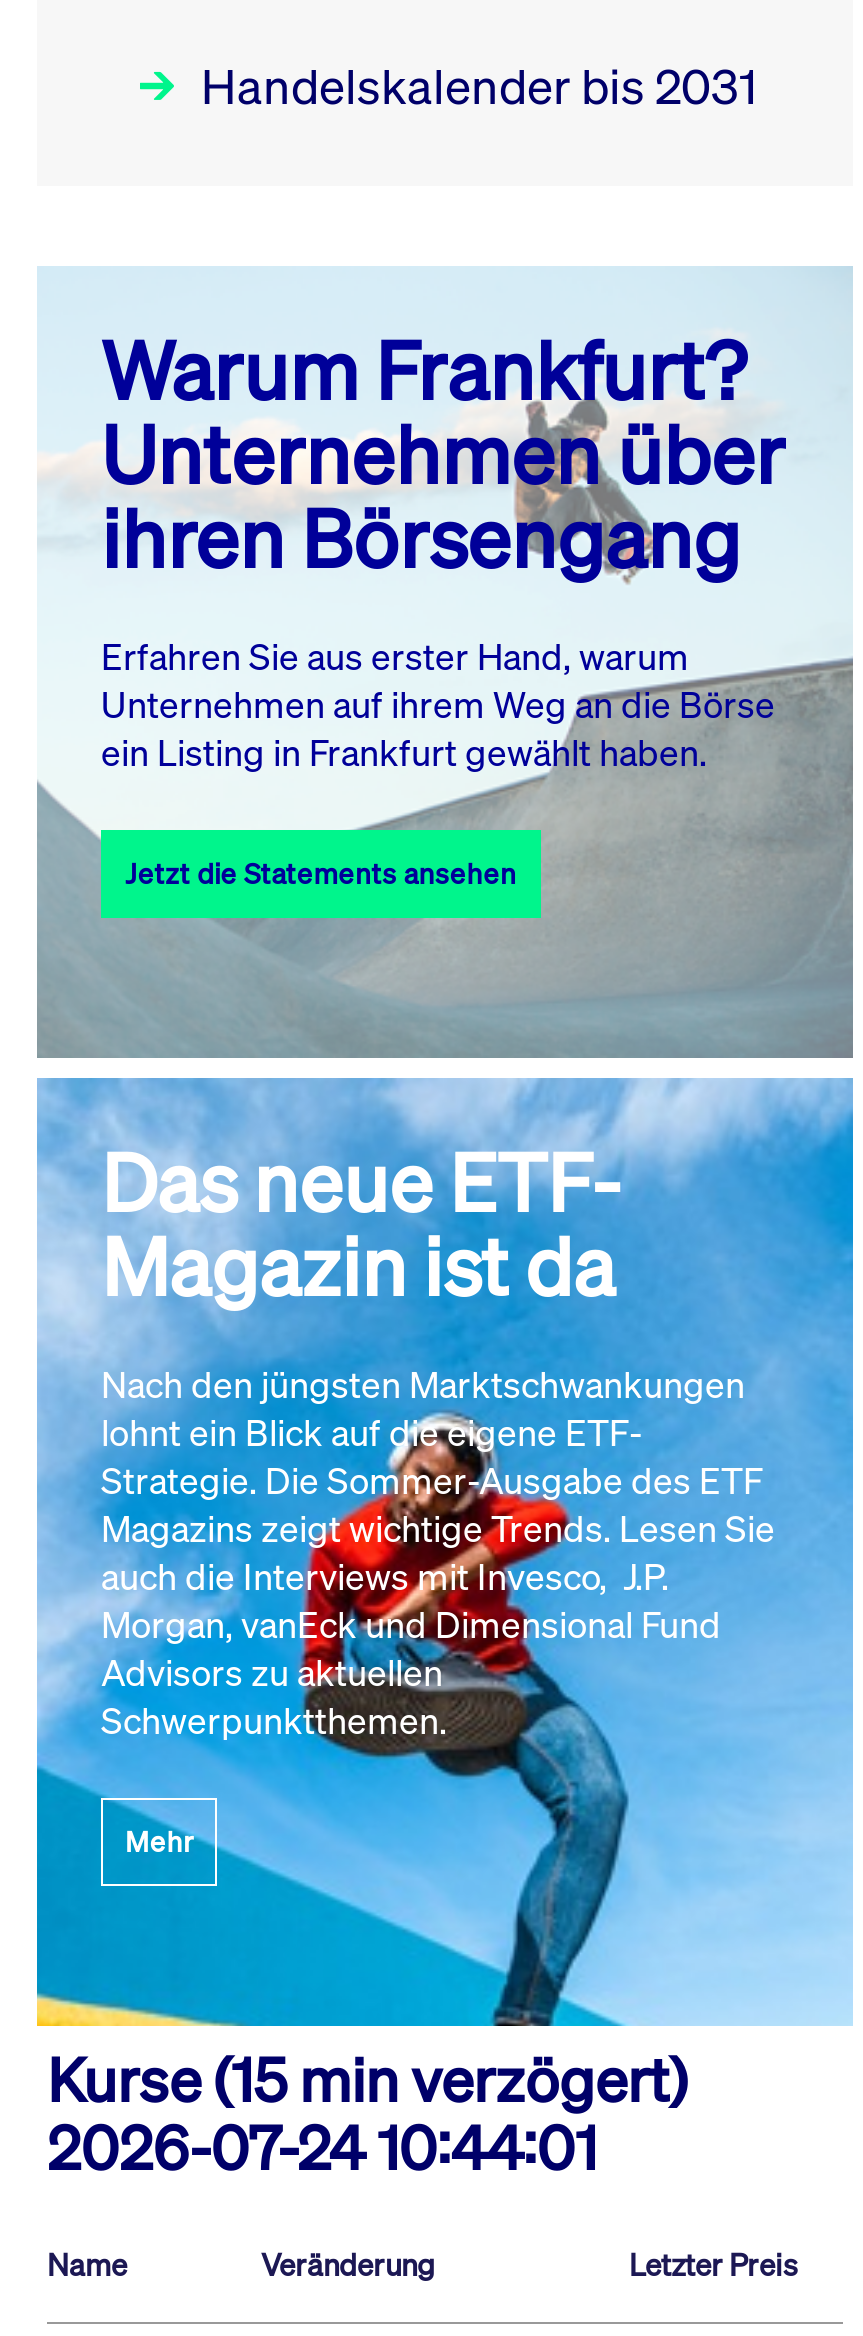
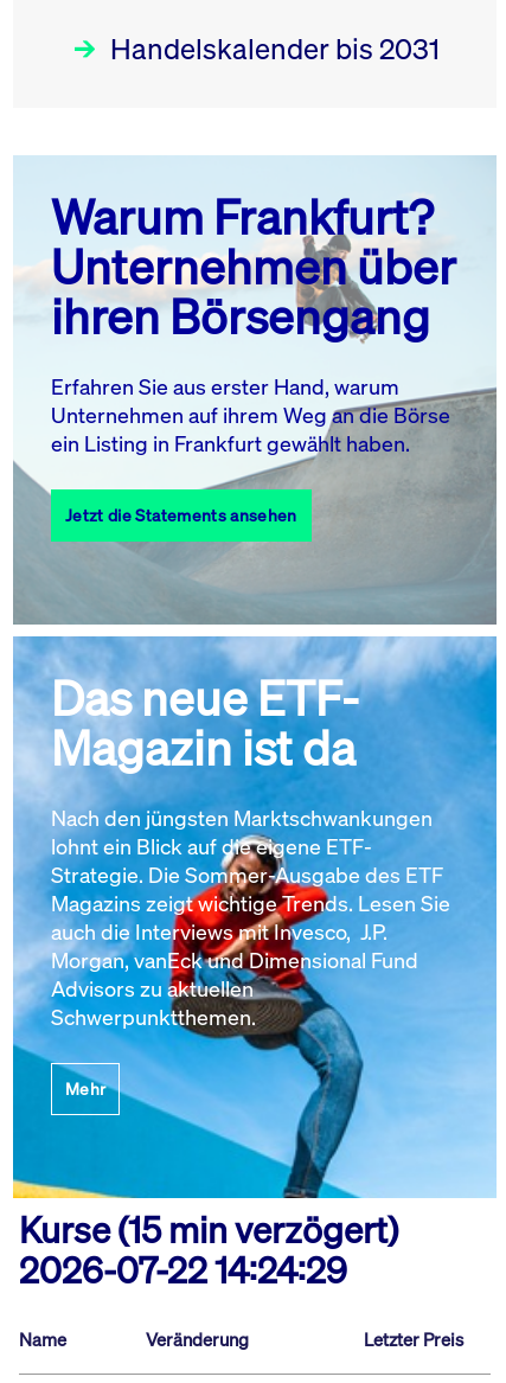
- 2026-07-24 10:44:01
+ 2026-07-22 14:24:29
